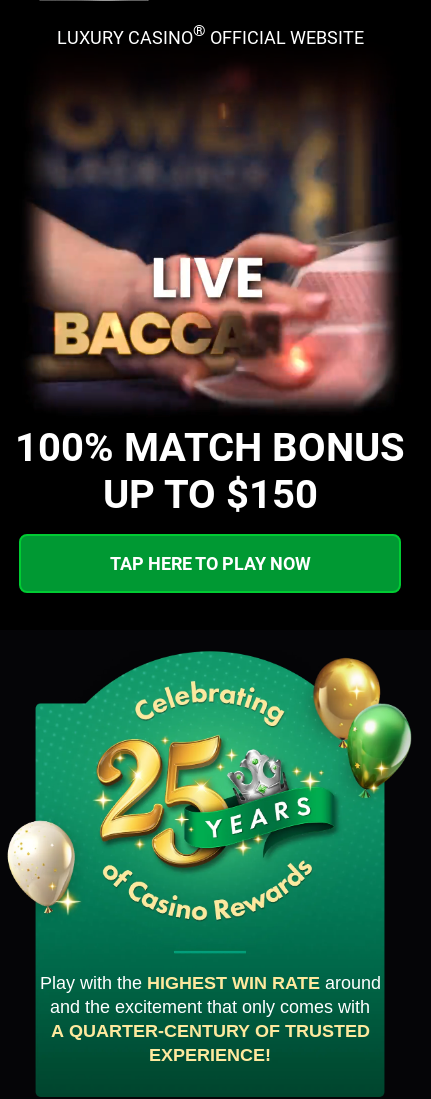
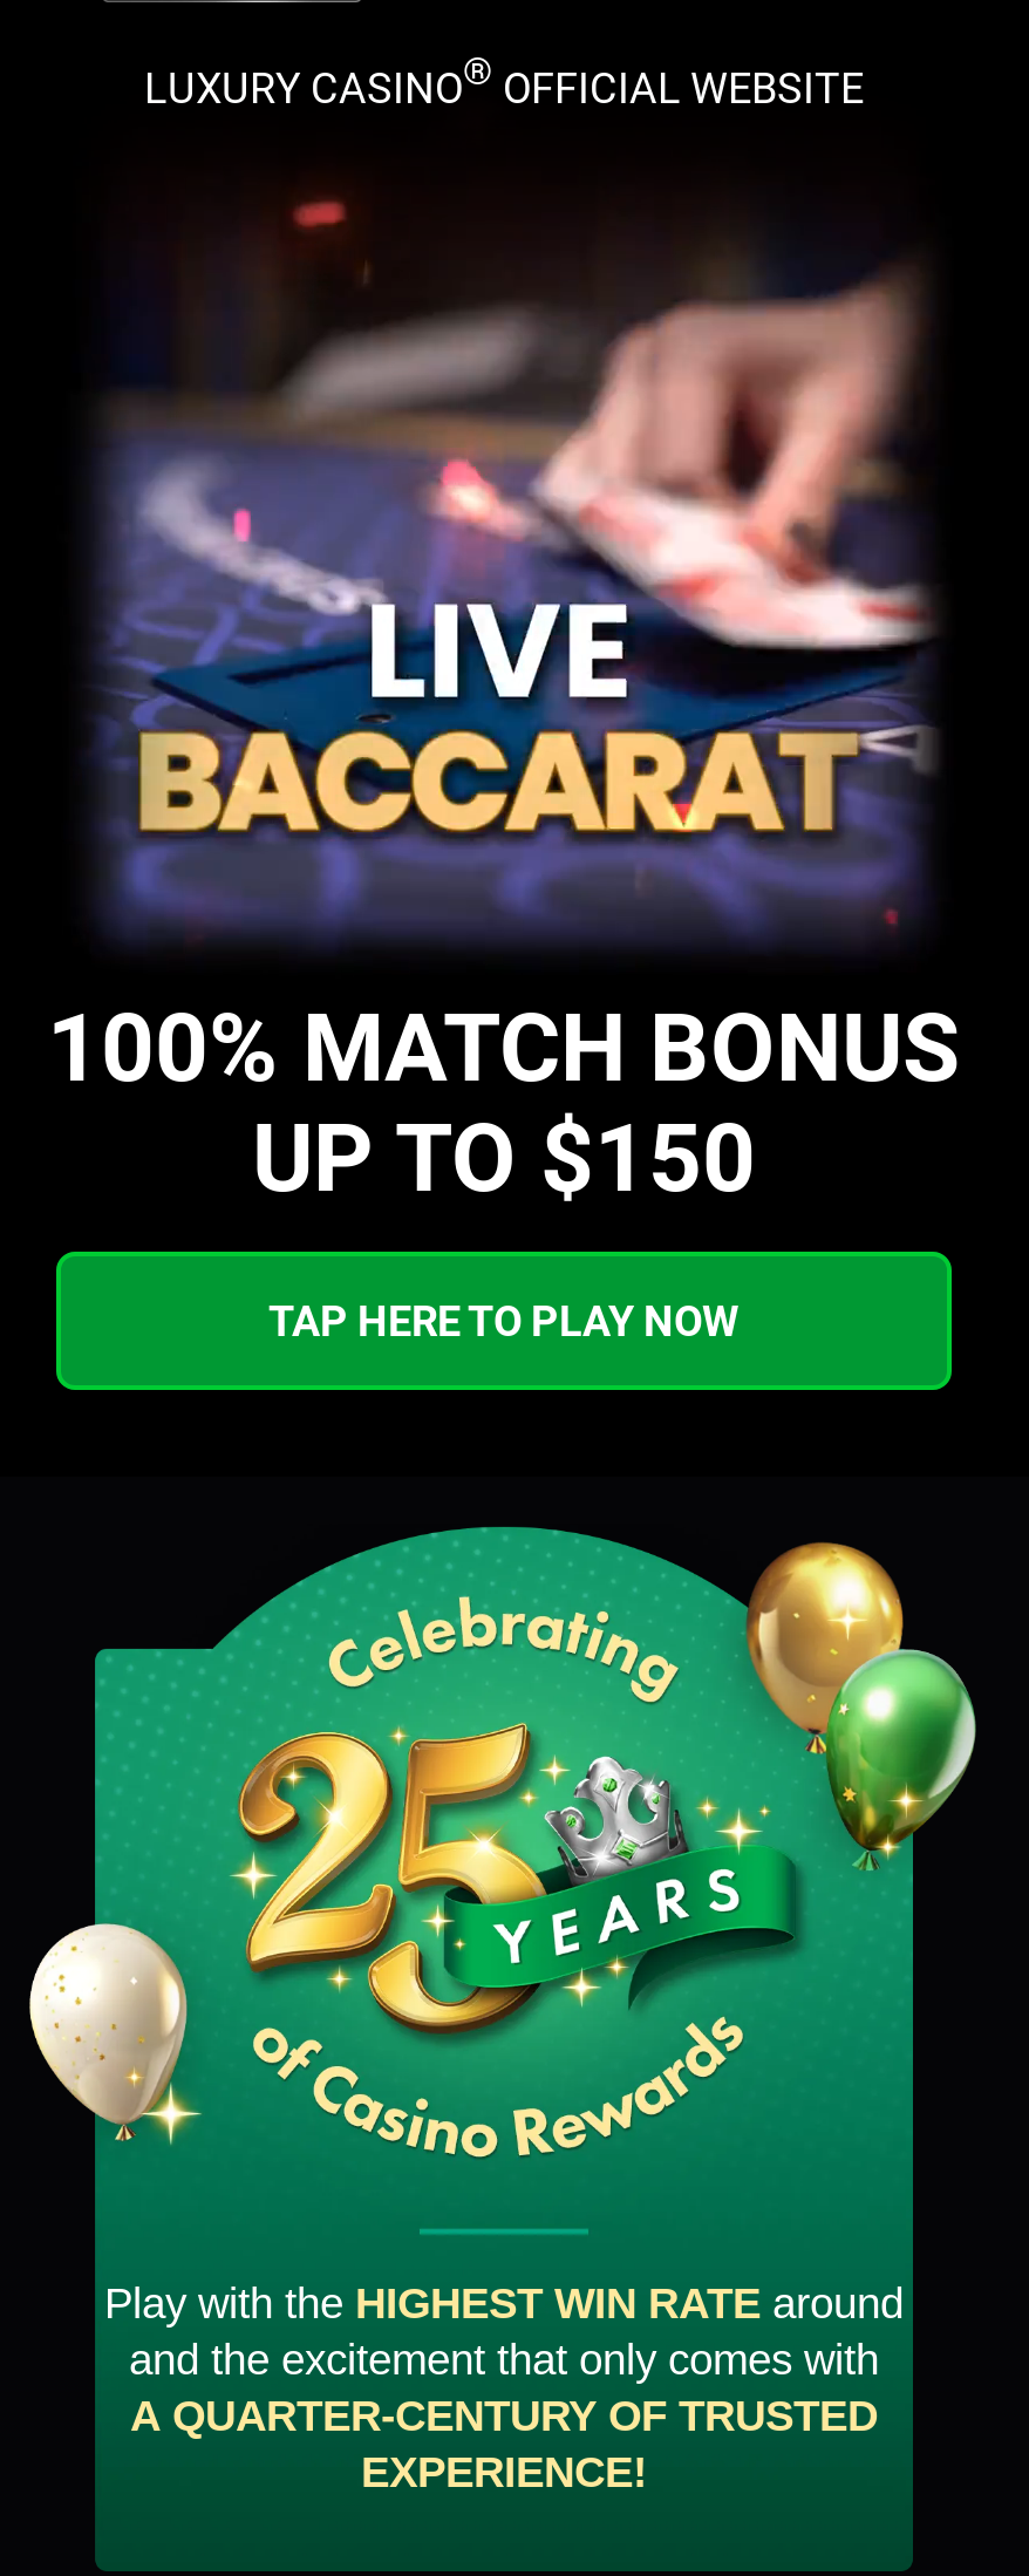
- [image]
+ [image]
